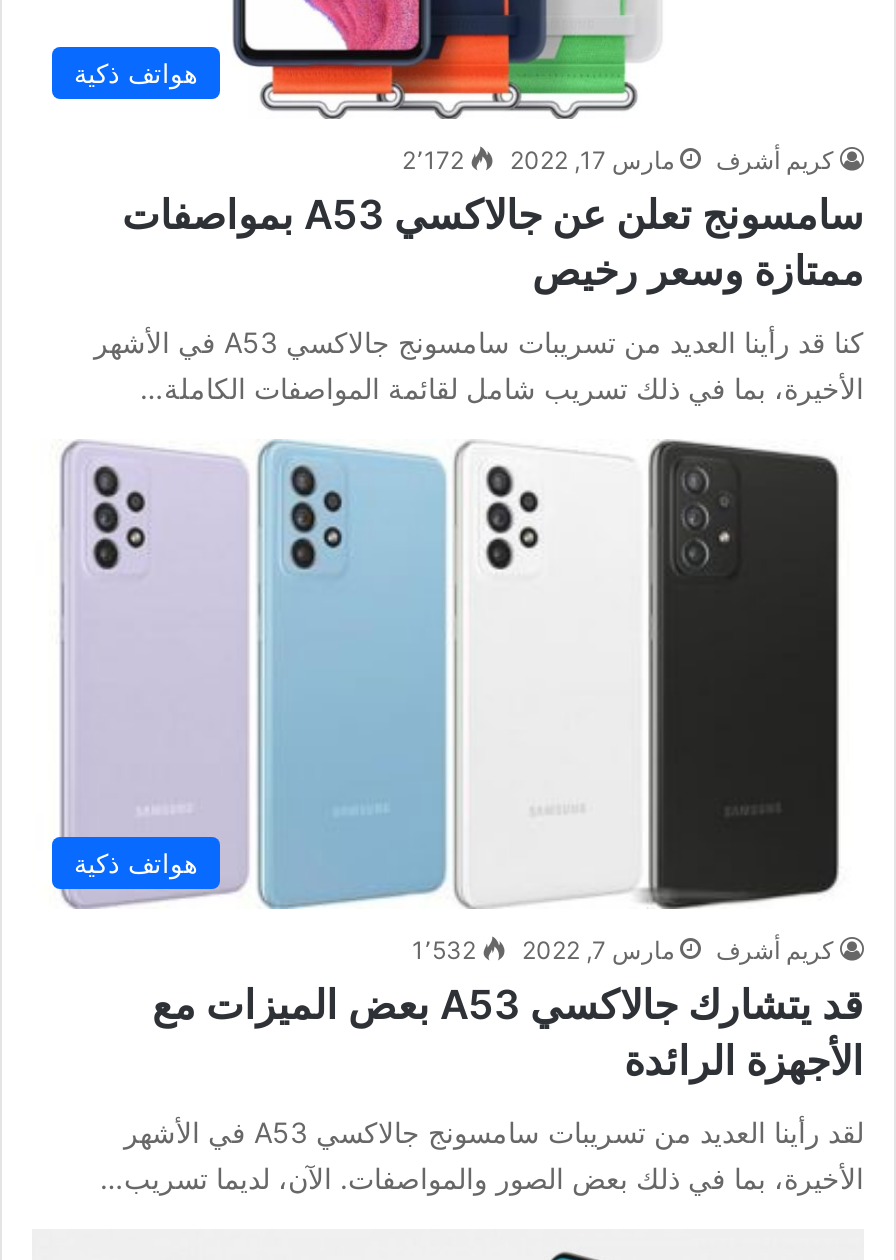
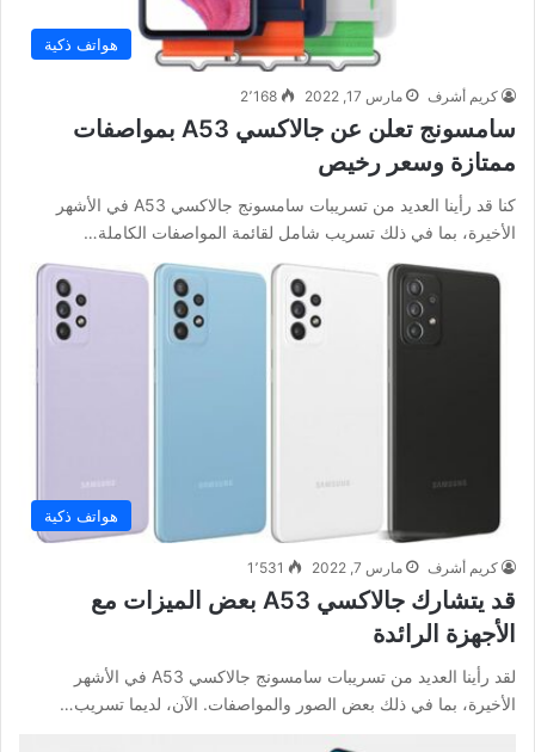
- 2٬172
+ 2٬168

- 1٬532
+ 1٬531
